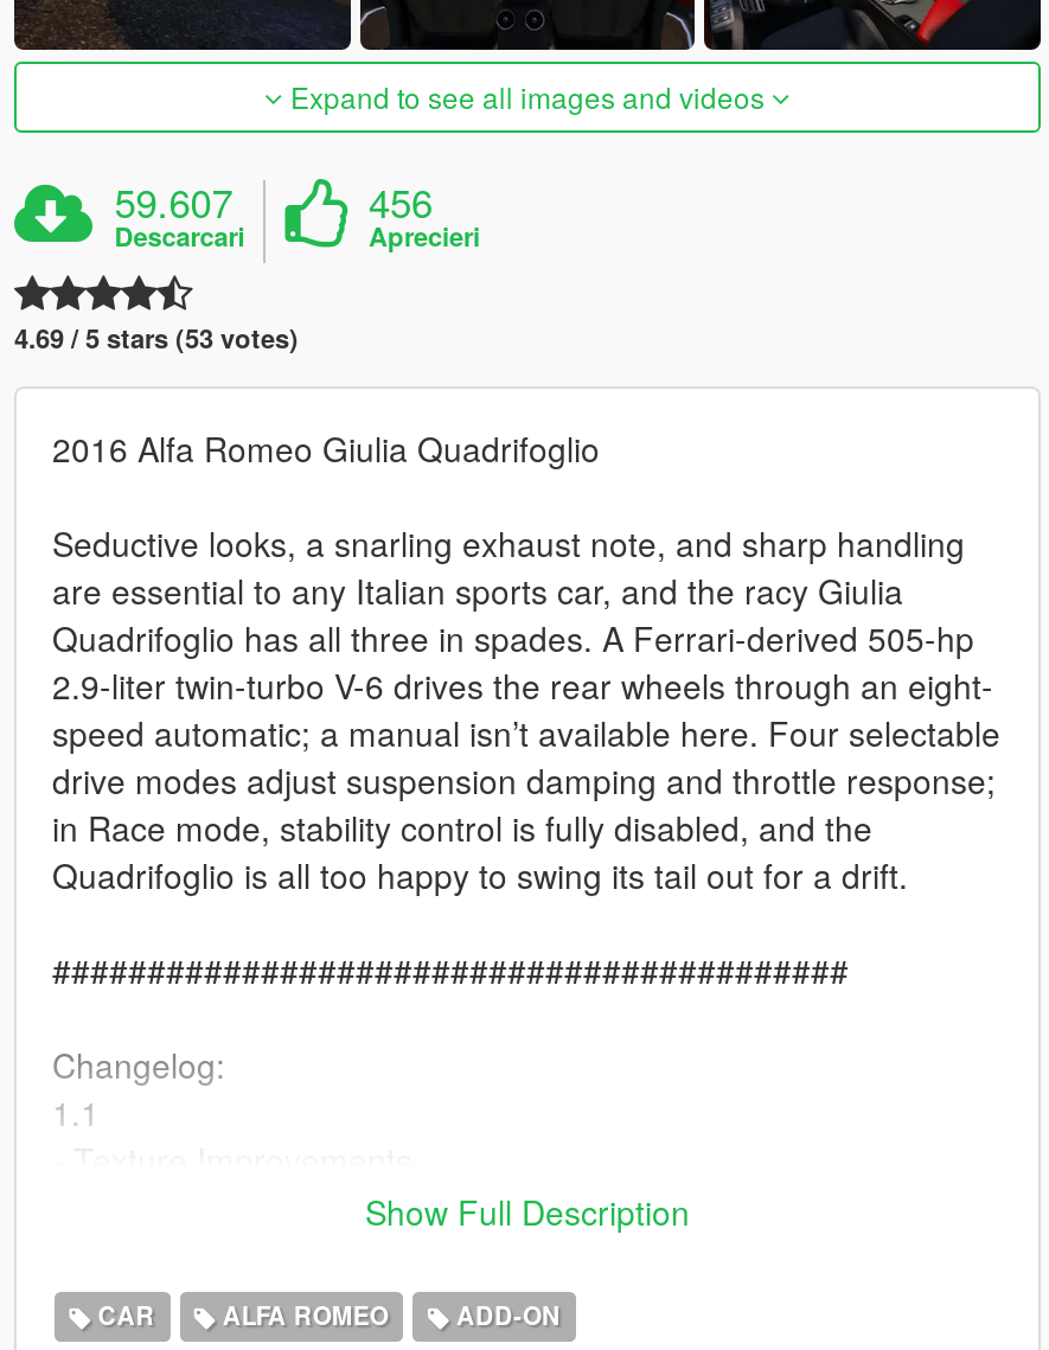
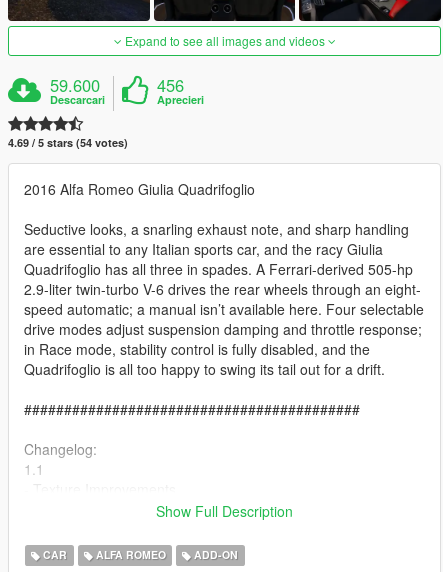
- 59.607
+ 59.600

- 4.69 / 5 stars (53 votes)
+ 4.69 / 5 stars (54 votes)
